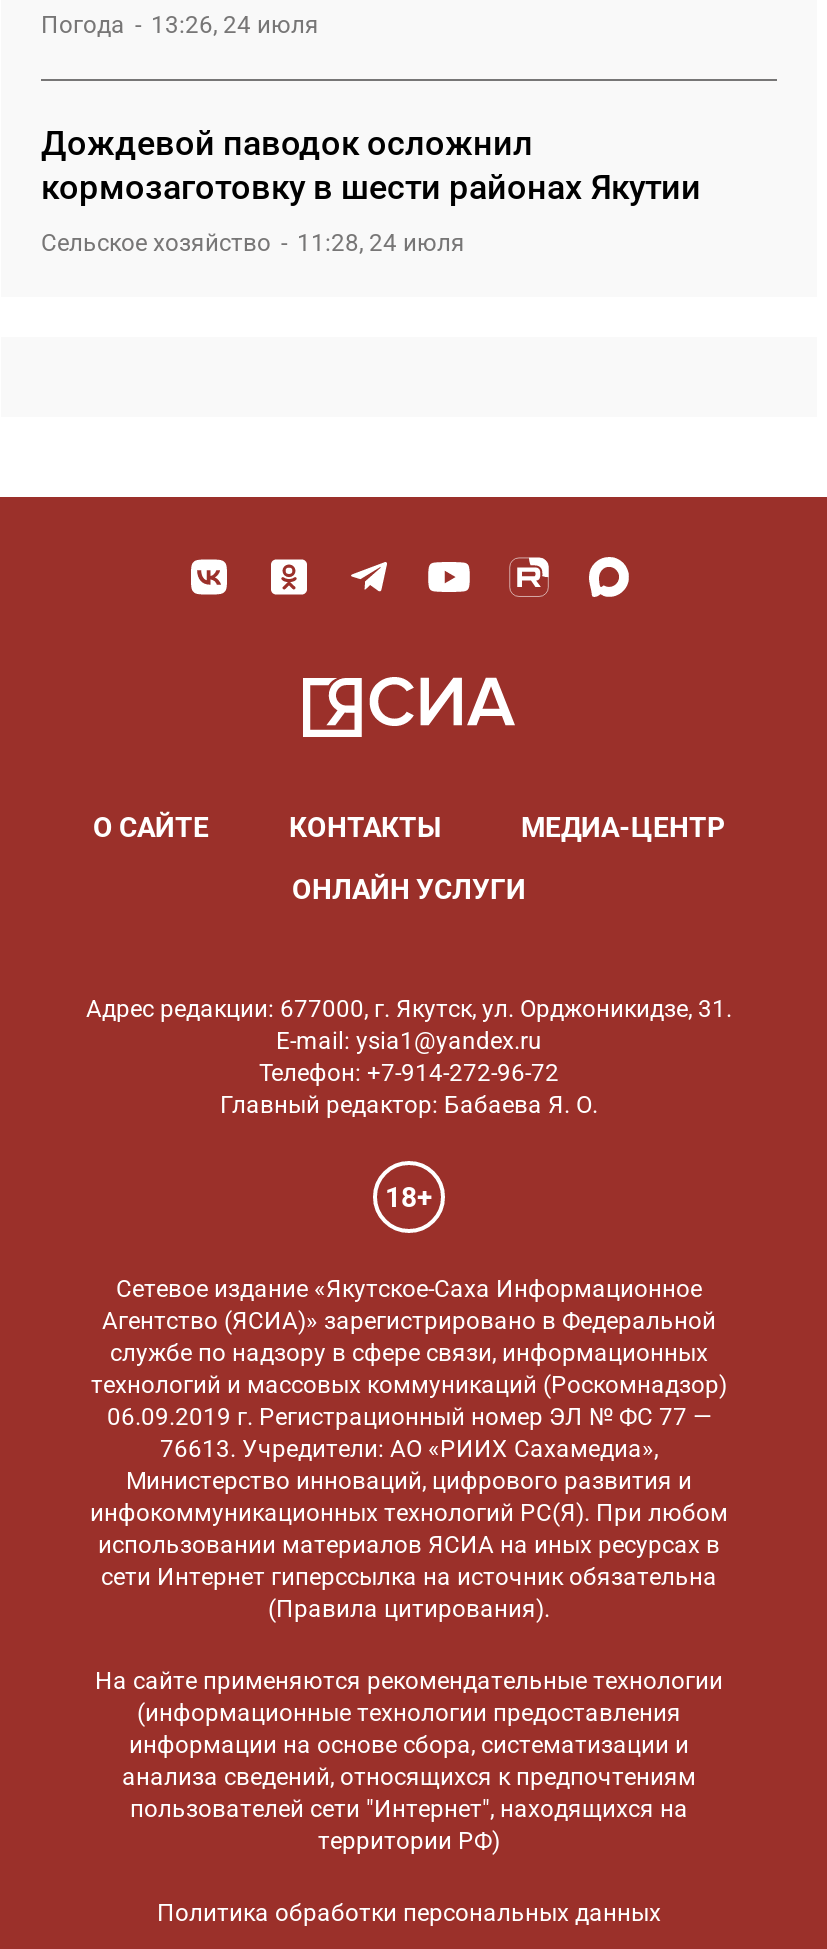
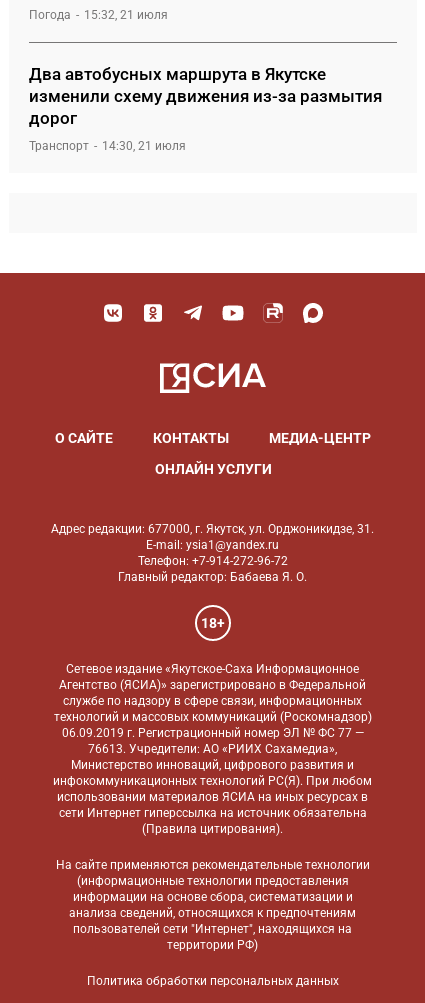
- Погода 13:26, 24 июля
+ Погода 15:32, 21 июля

- Дождевой паводок осложнил
- кормозаготовку в шести районах Якутии
+ Два автобусных маршрута в Якутске
+ изменили схему движения из-за размытия
+ дорог

- Сельское хозяйство
- 11:28, 24 июля
+ Транспорт
+ 14:30, 21 июля
